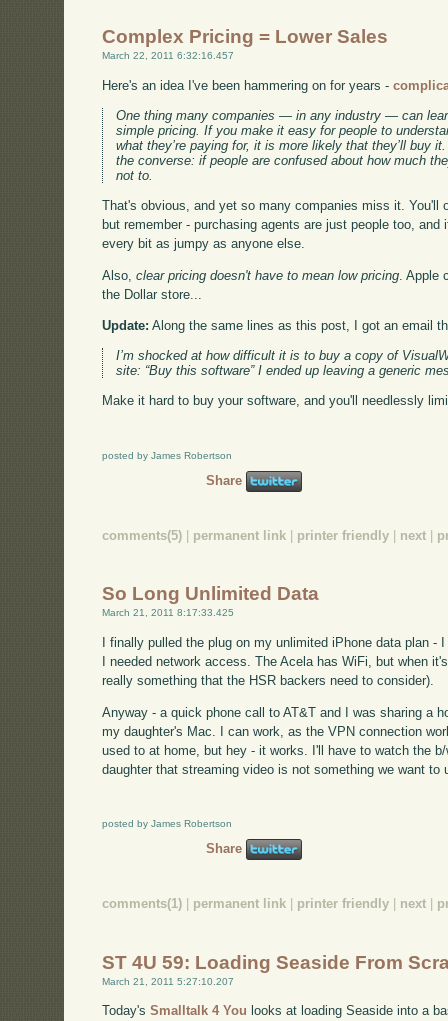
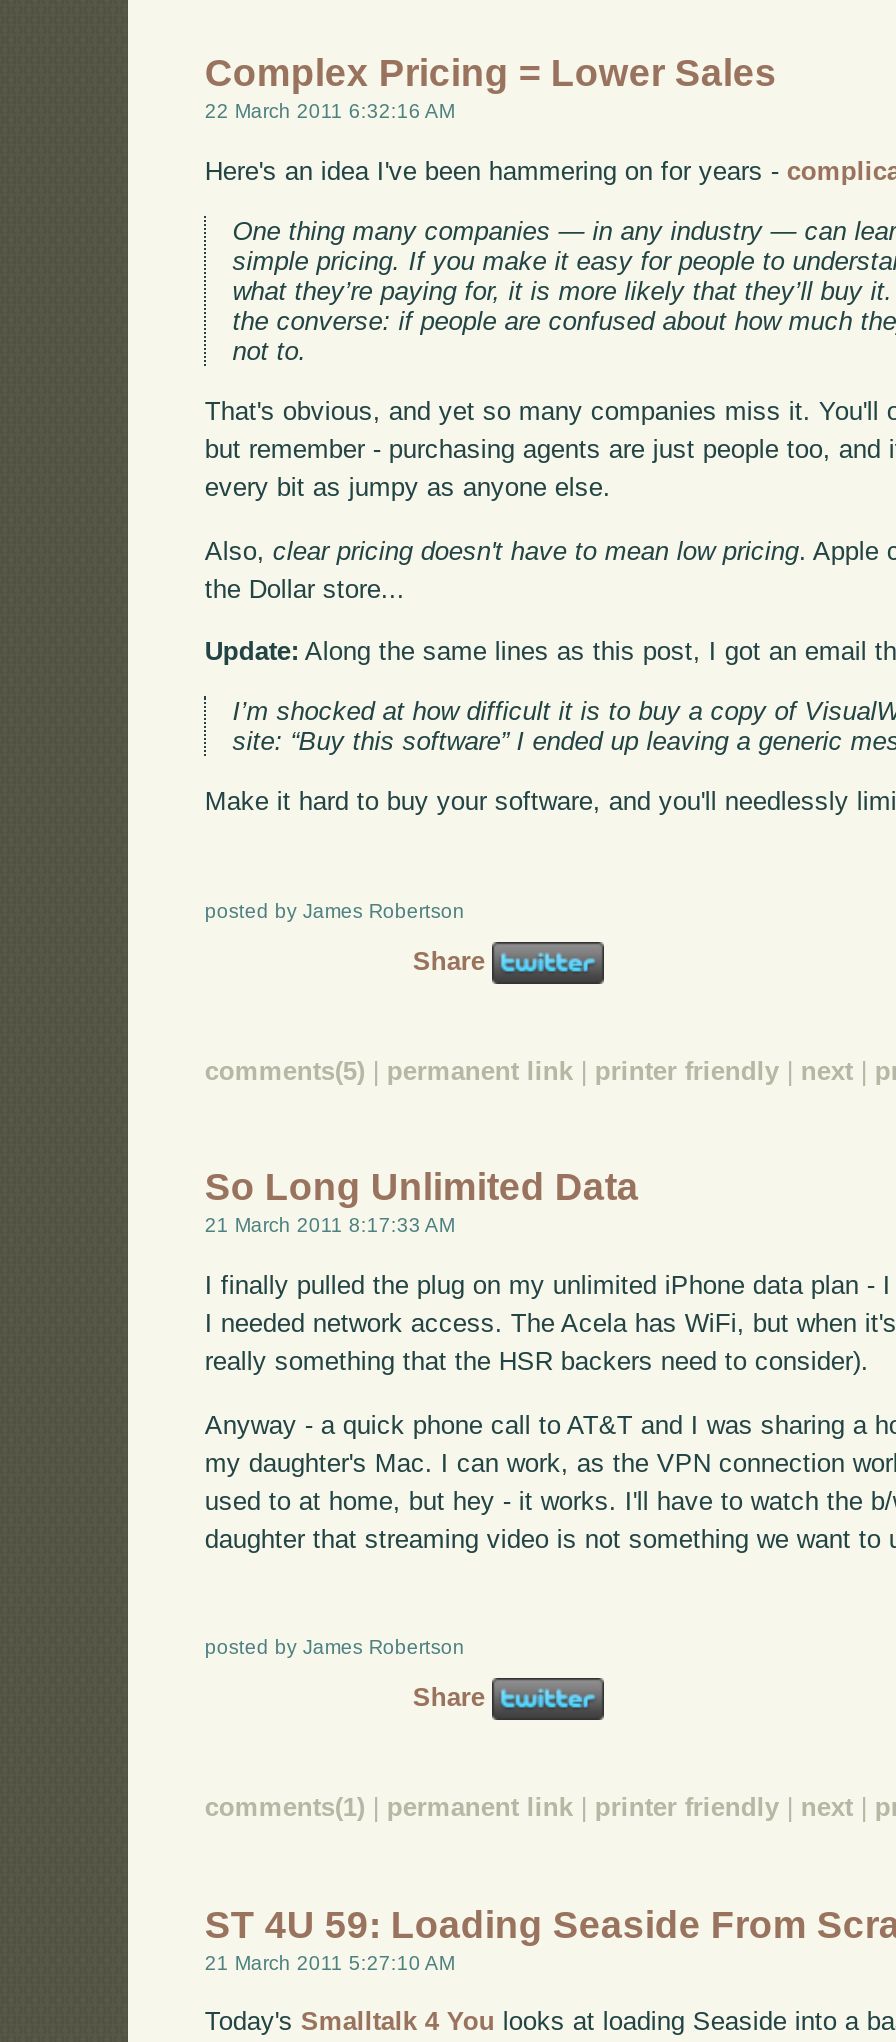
- March 22, 2011 6:32:16.457
+ 22 March 2011 6:32:16 AM

- March 21, 2011 8:17:33.425
+ 21 March 2011 8:17:33 AM

- March 21, 2011 5:27:10.207
+ 21 March 2011 5:27:10 AM
